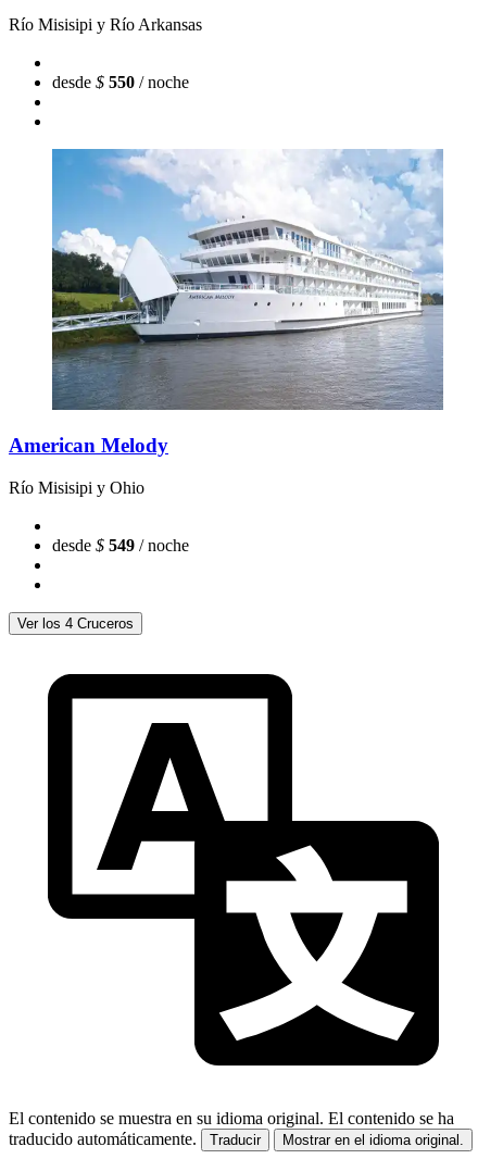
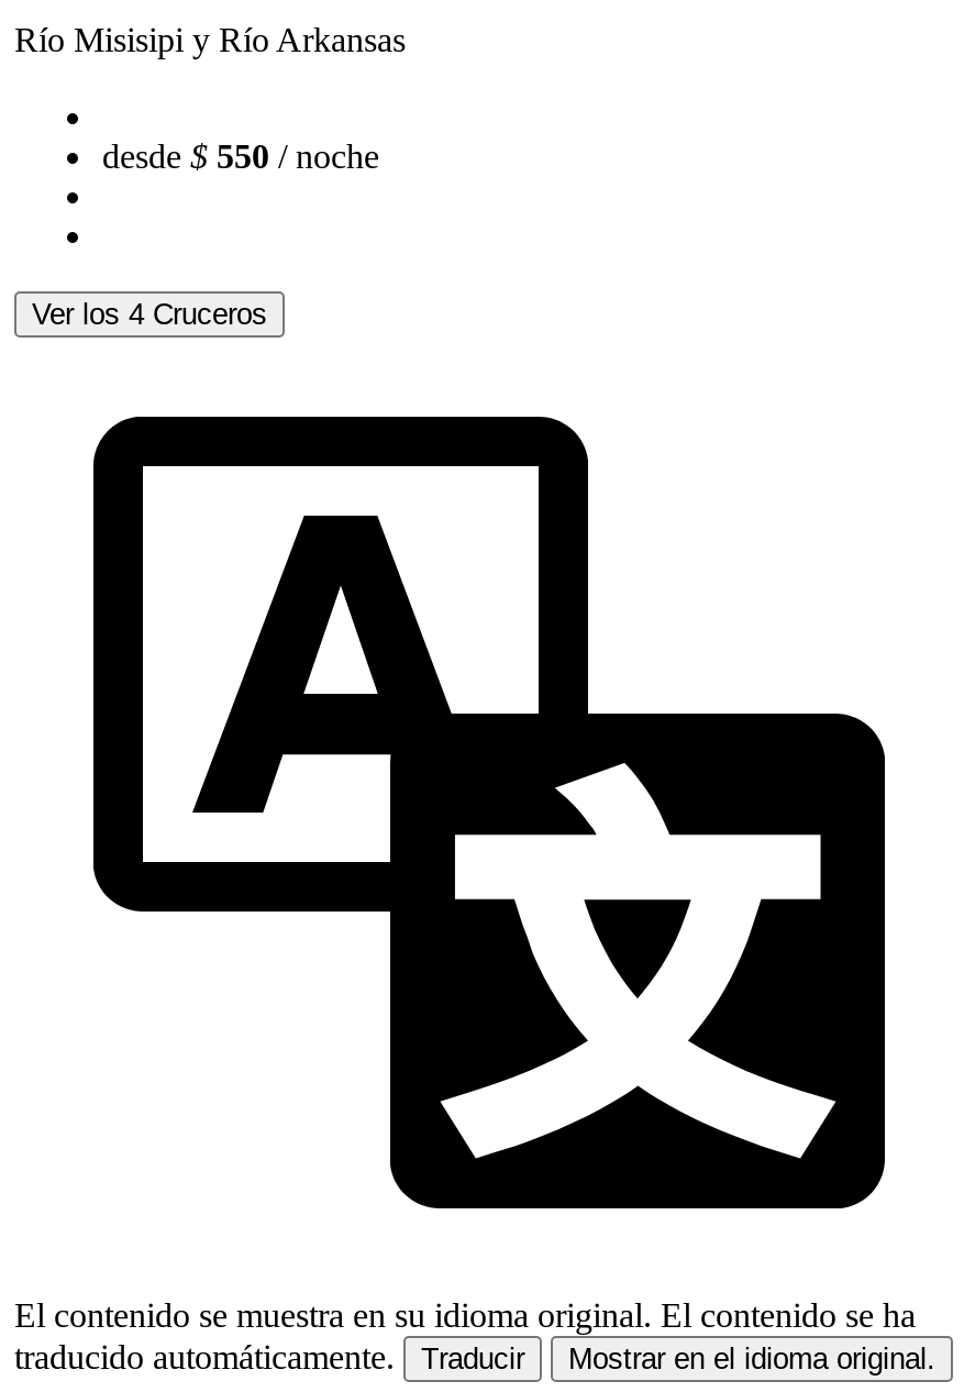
- [image]
- American Melody
- Río Misisipi y Ohio
- desde $ 549 / noche
